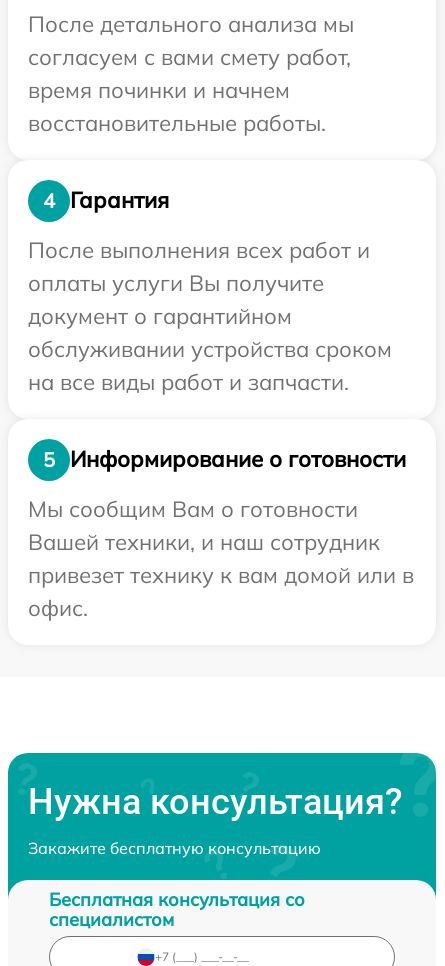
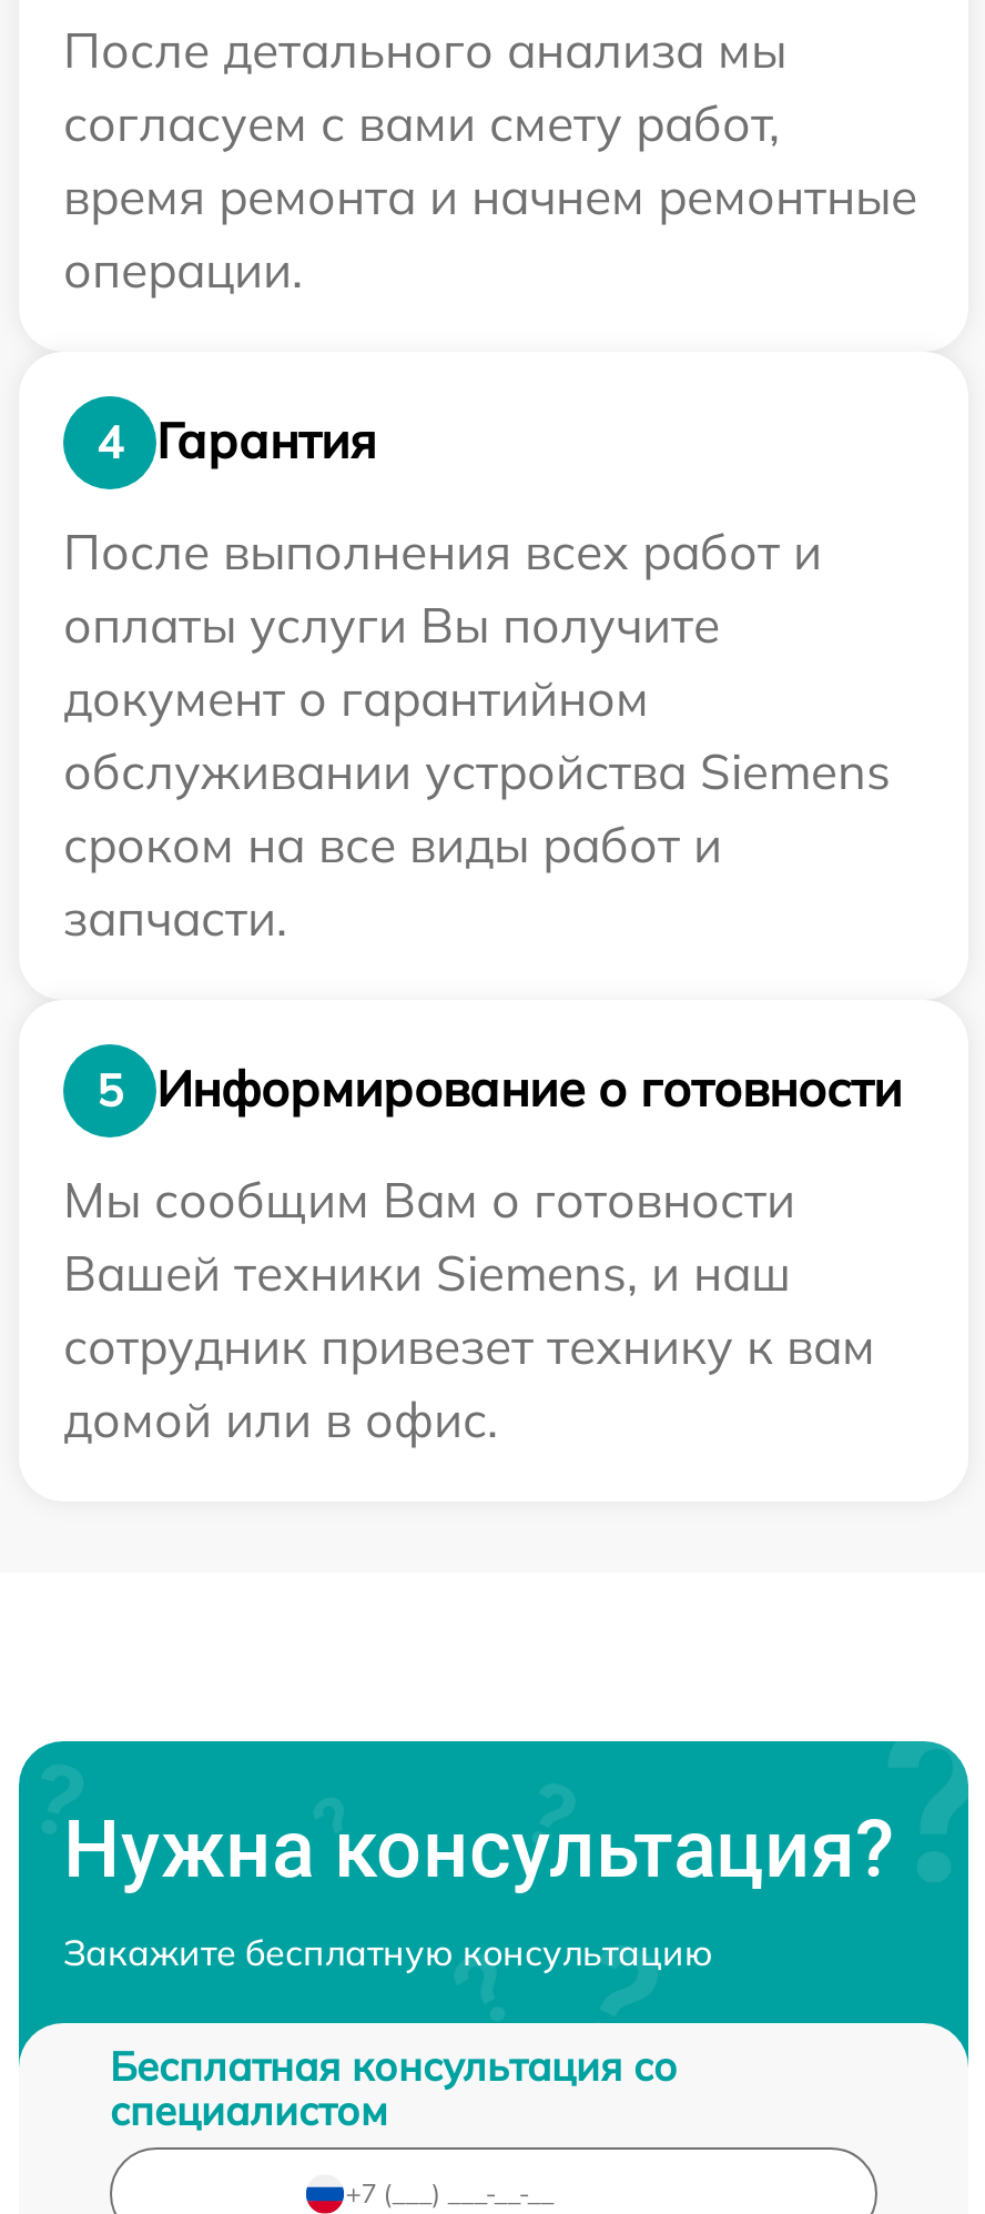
- время починки и начнем
- восстановительные работы.
+ время ремонта и начнем ремонтные
+ операции.

- обслуживании устройства сроком
- на все виды работ и запчасти.
+ обслуживании устройства Siemens
+ сроком на все виды работ и
+ запчасти.

- Вашей техники, и наш сотрудник
- привезет технику к вам домой или в
- офис.
+ Вашей техники Siemens, и наш
+ сотрудник привезет технику к вам
+ домой или в офис.
